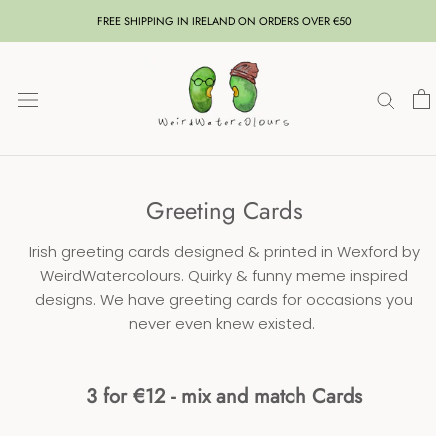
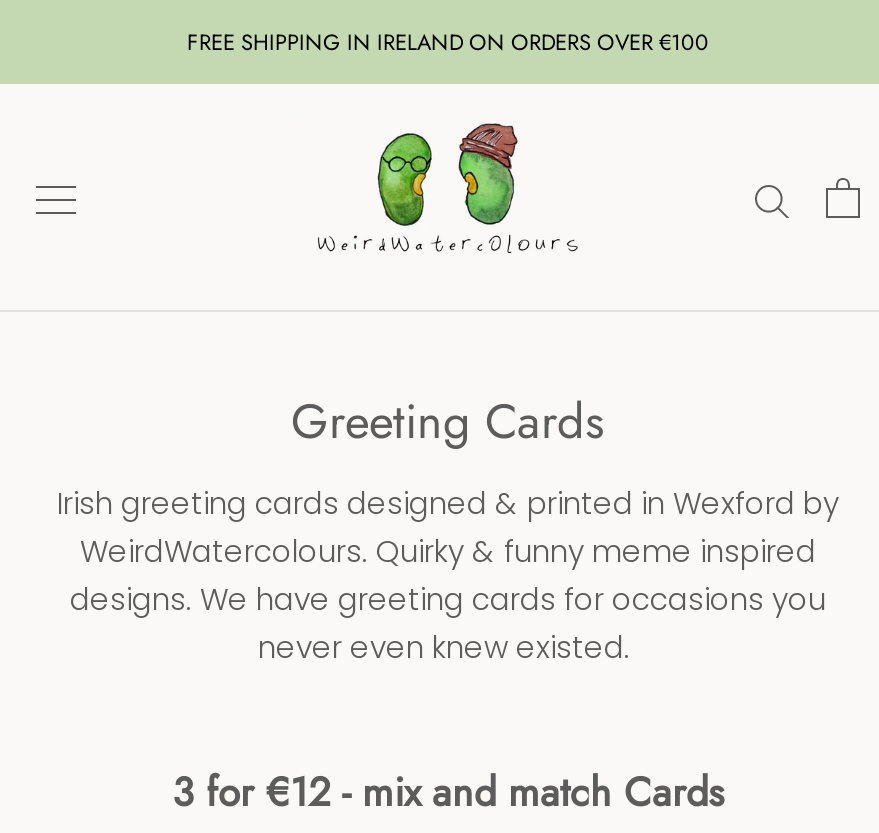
- FREE SHIPPING IN IRELAND ON ORDERS OVER €50
+ FREE SHIPPING IN IRELAND ON ORDERS OVER €100
